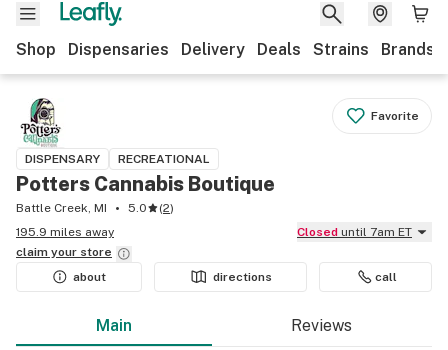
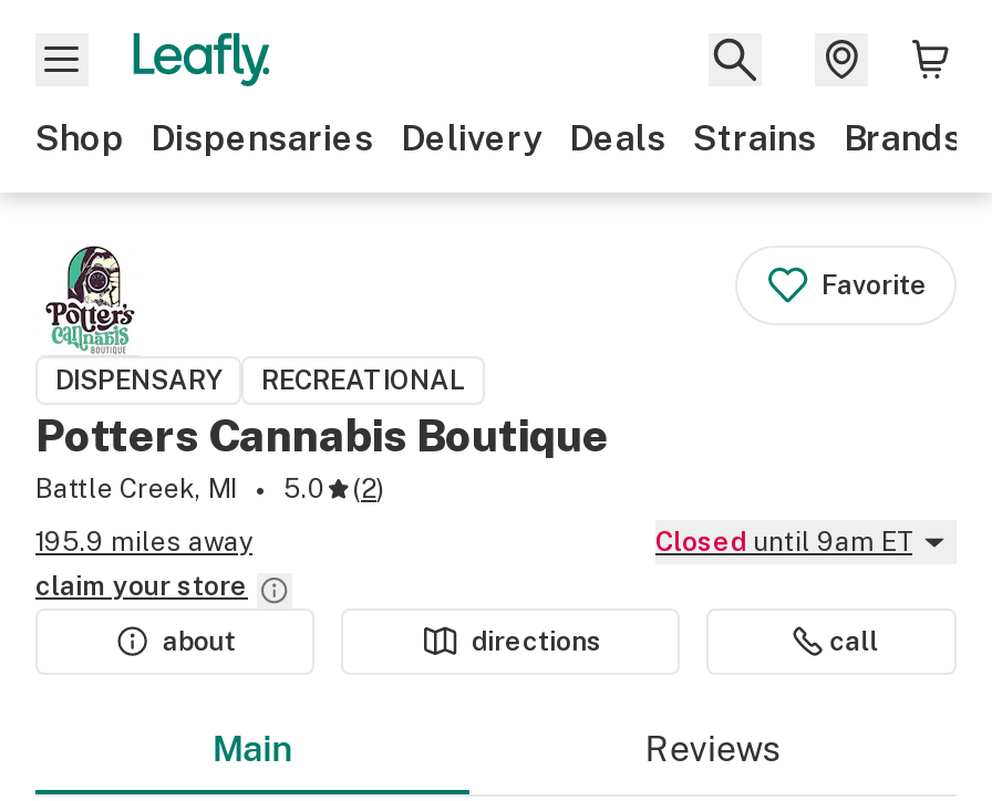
- Closed until 7am ET
+ Closed until 9am ET
